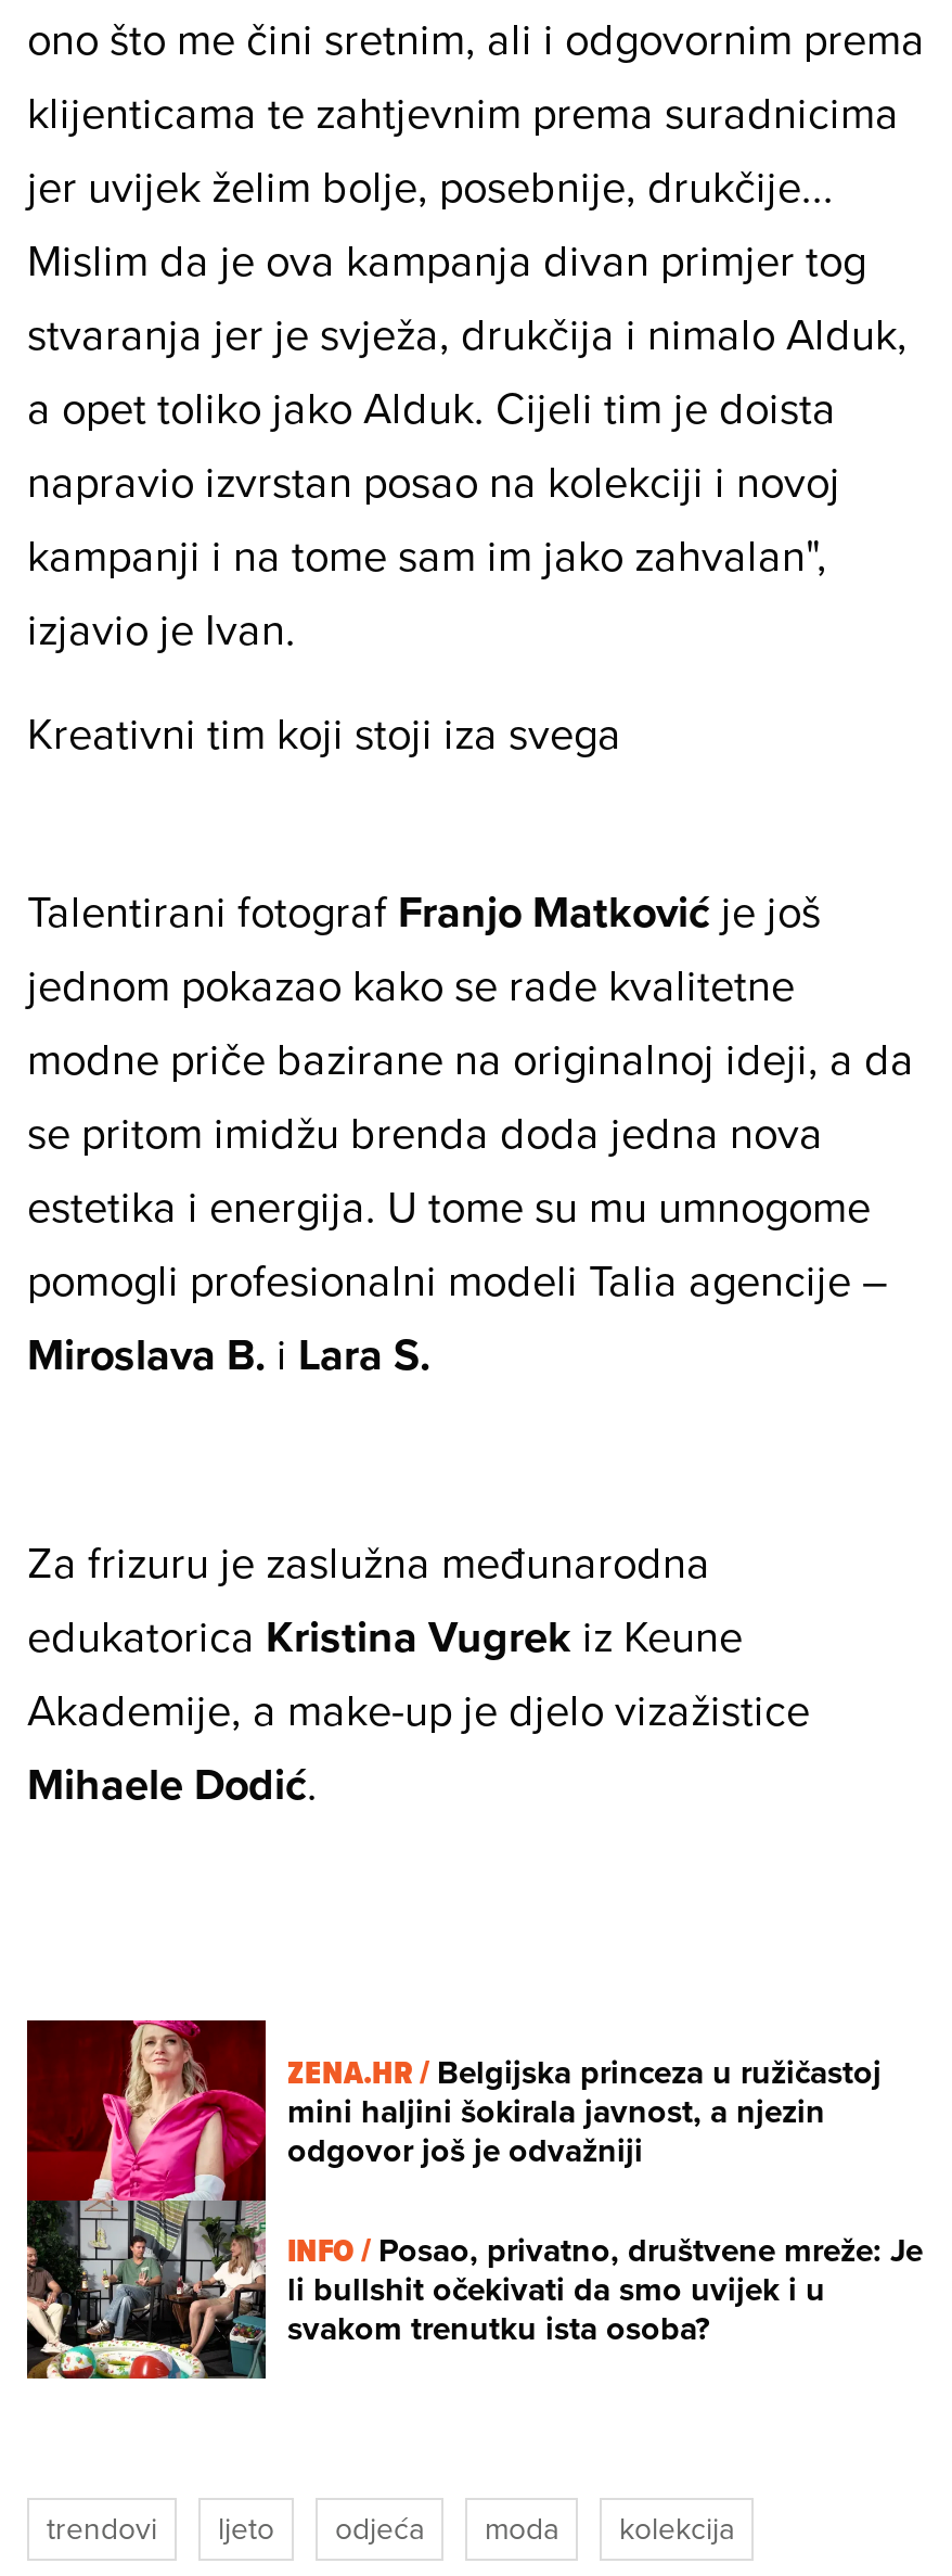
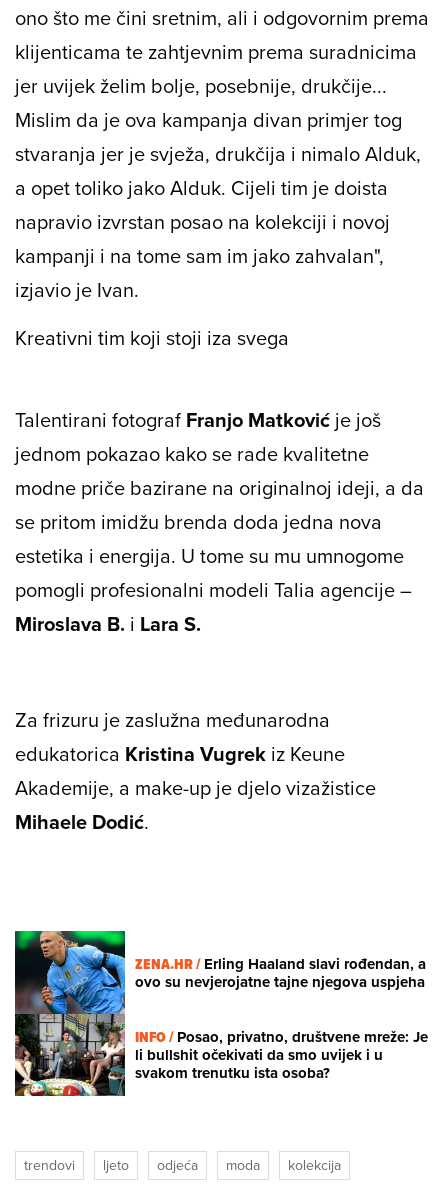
- [image]
- ZENA.HR / Belgijska princeza u ružičastoj
- mini haljini šokirala javnost, a njezin
- odgovor još je odvažniji
+ [image]
+ ZENA.HR / Erling Haaland slavi rođendan, a
+ ovo su nevjerojatne tajne njegova uspjeha
